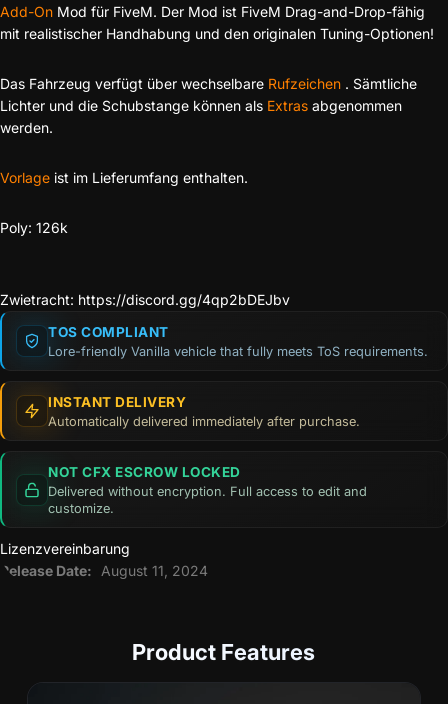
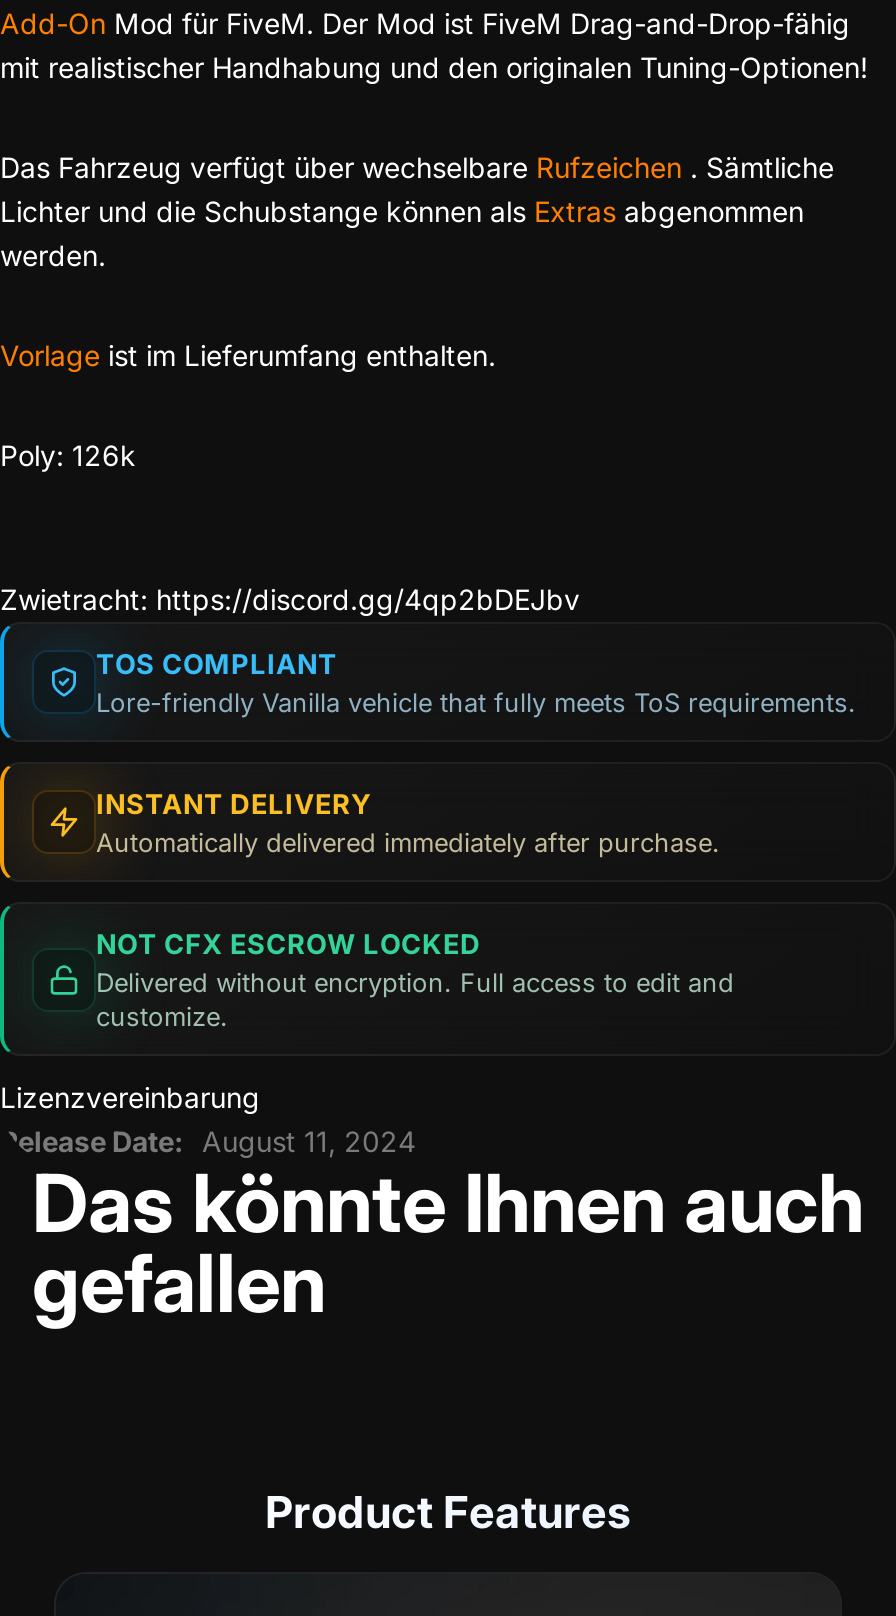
+ Das könnte Ihnen auch
+ gefallen
